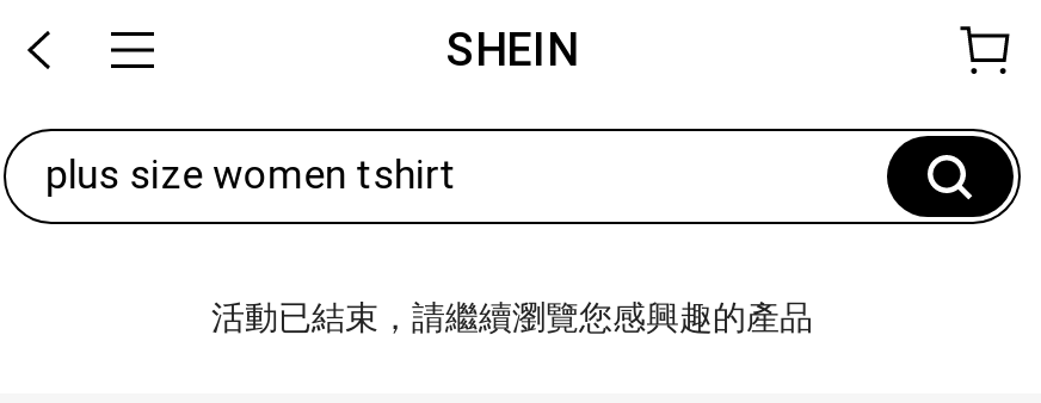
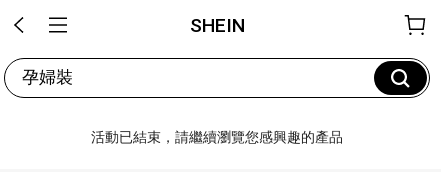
- plus size women tshirt
+ 孕婦裝
